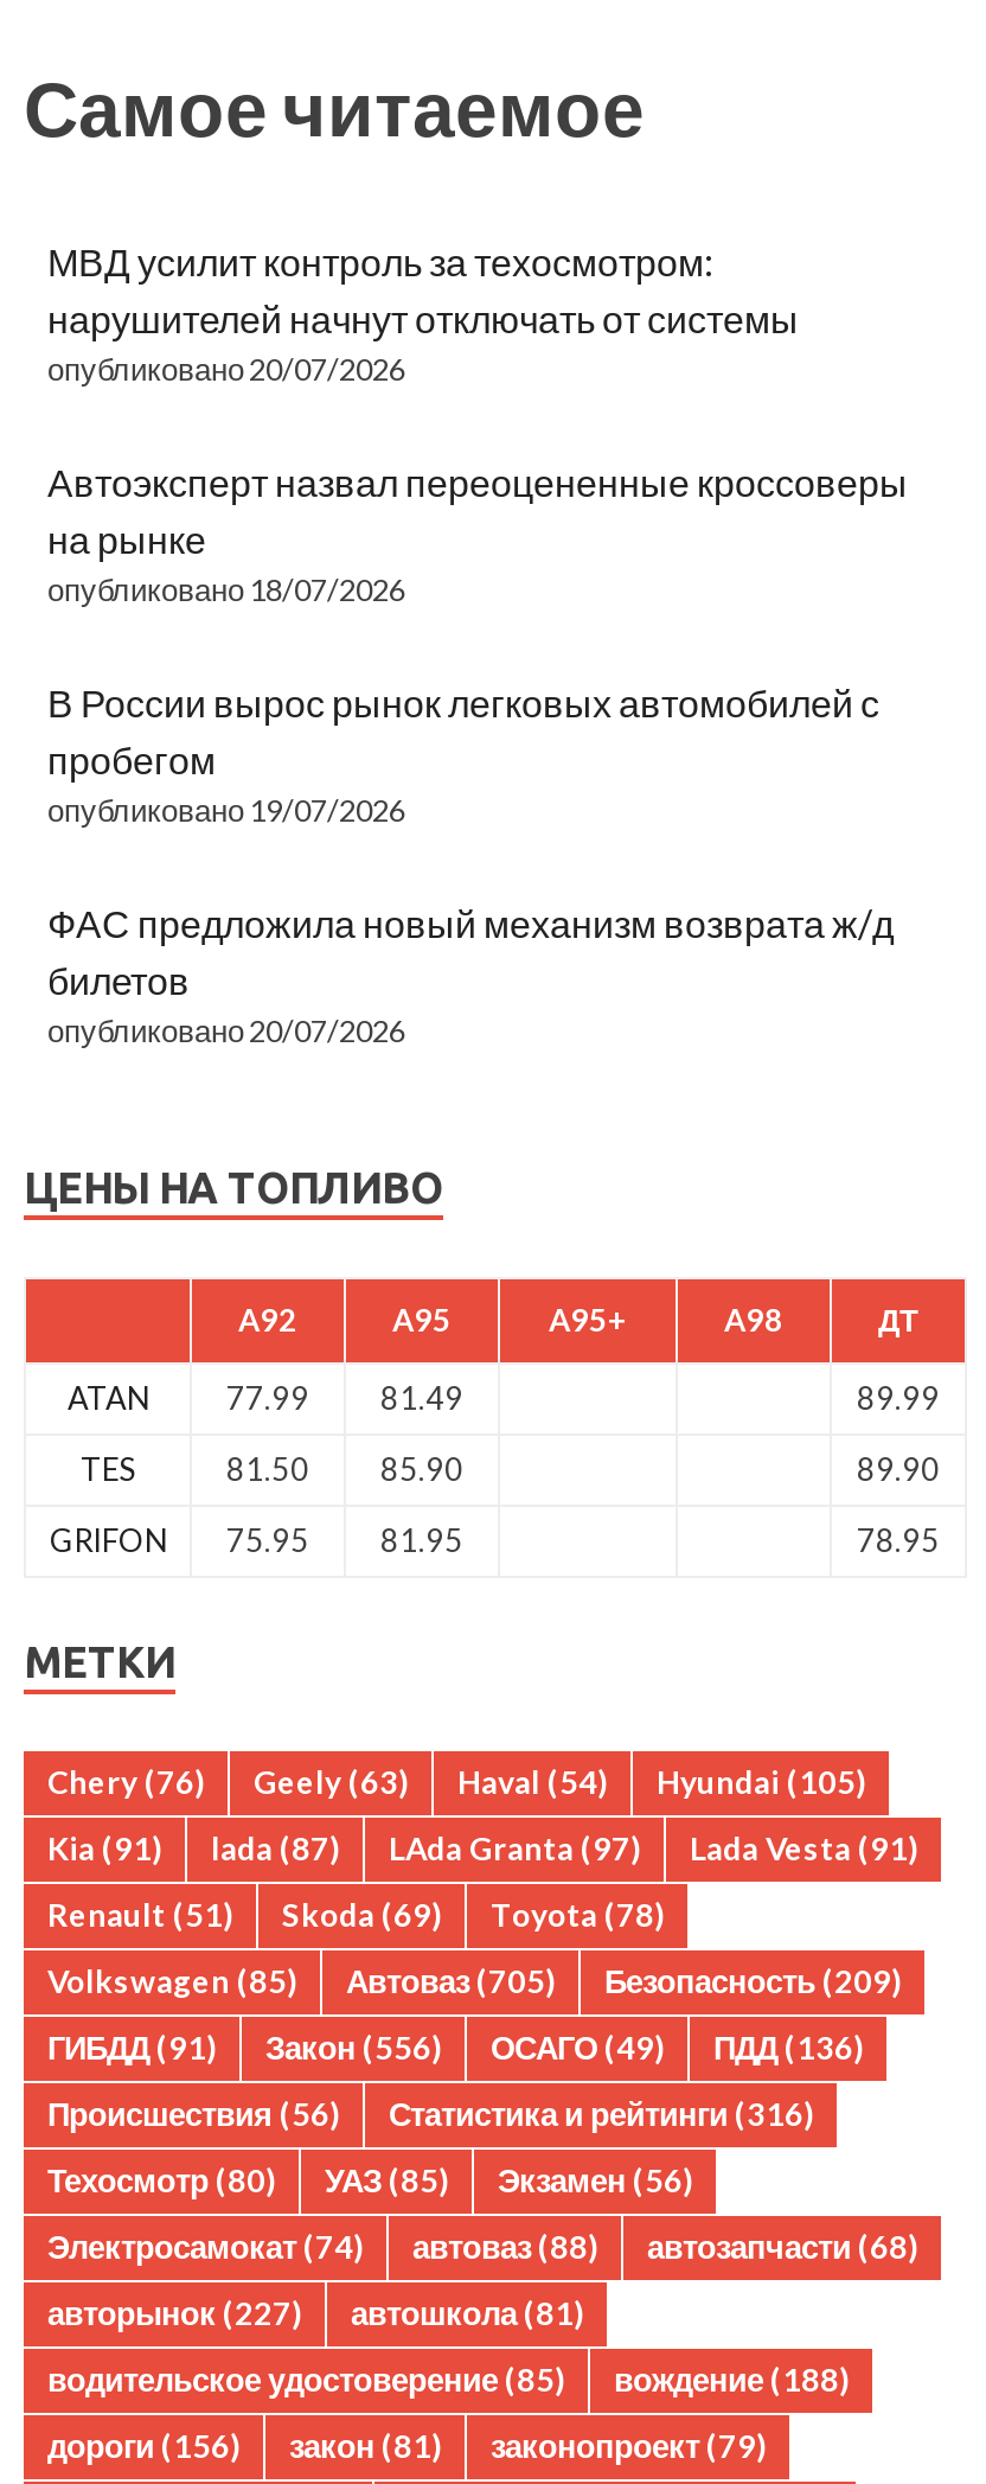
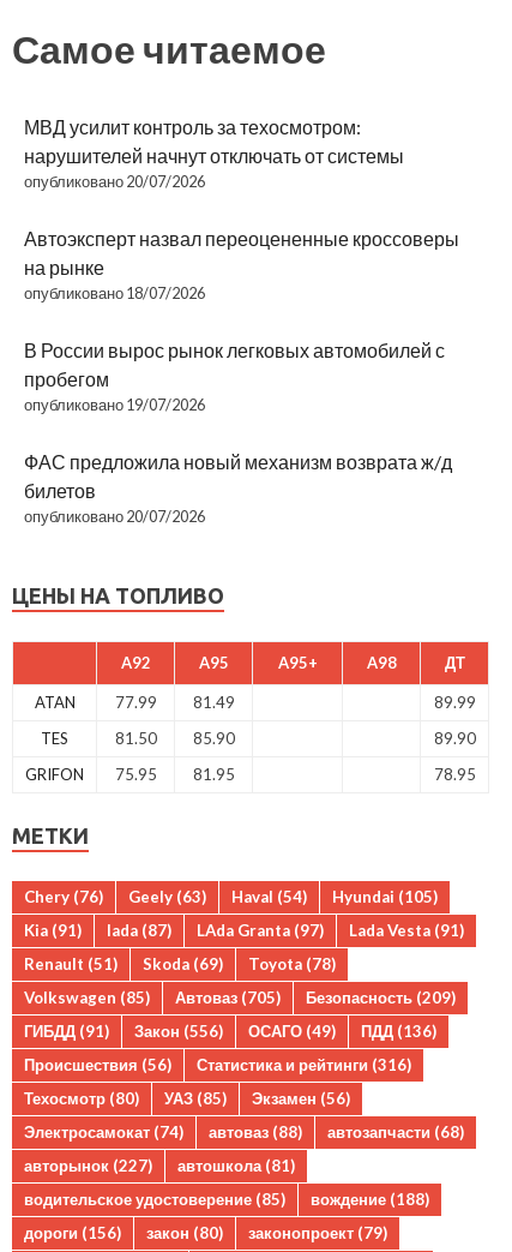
- дороги (156) закон (81) законопроект (79)
+ дороги (156) закон (80) законопроект (79)
